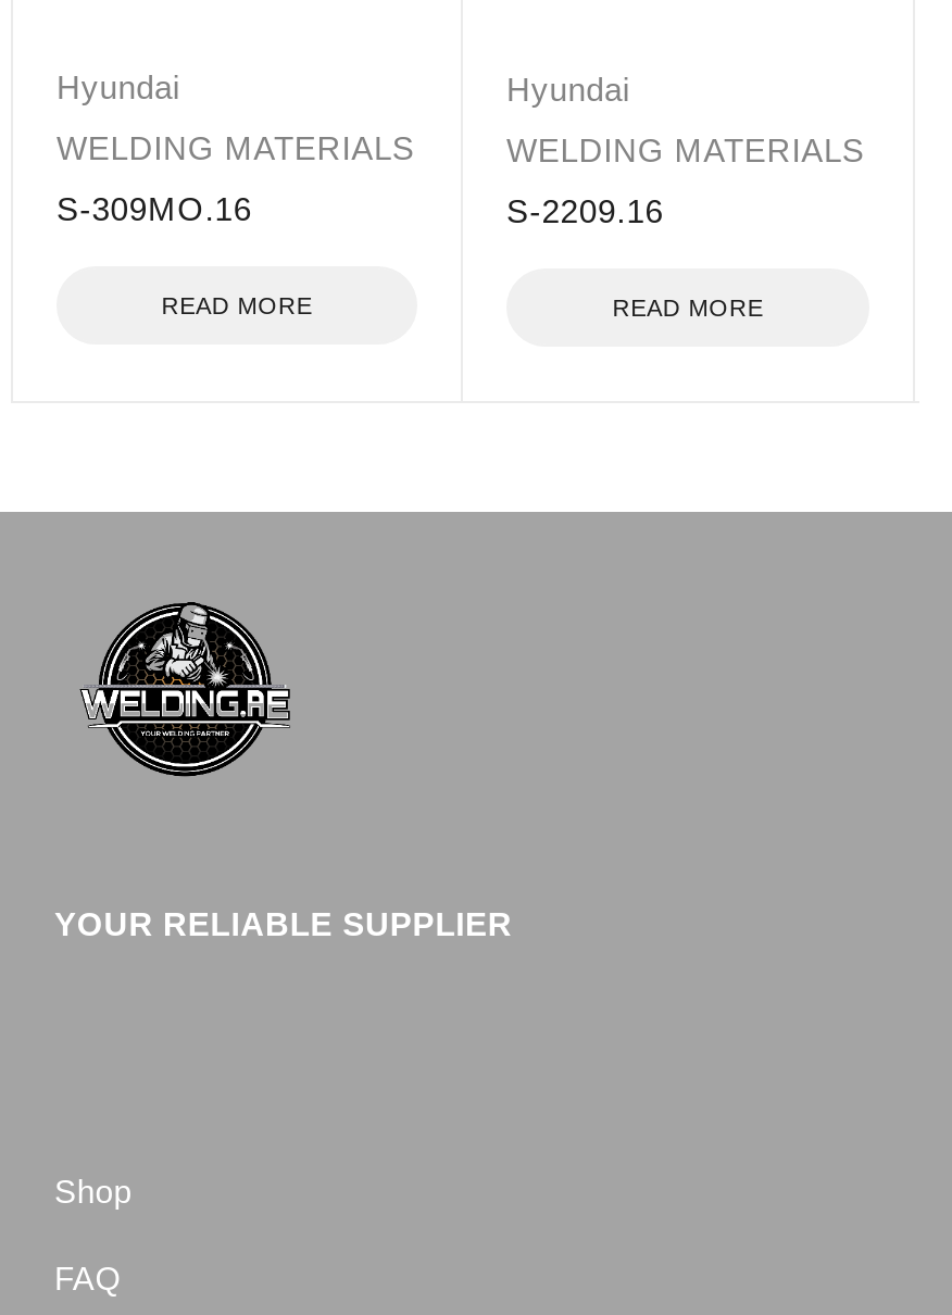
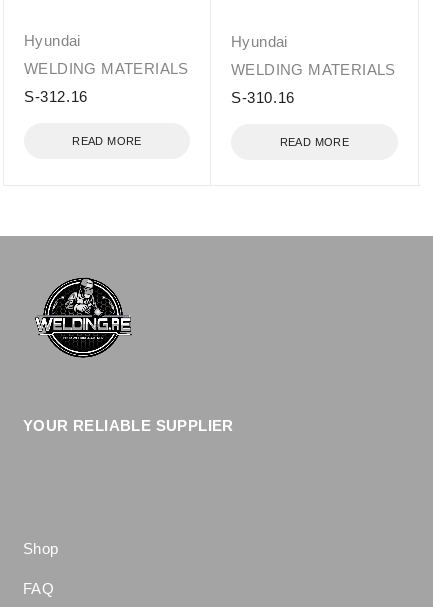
- S-309MO.16
+ S-312.16

- S-2209.16
+ S-310.16
